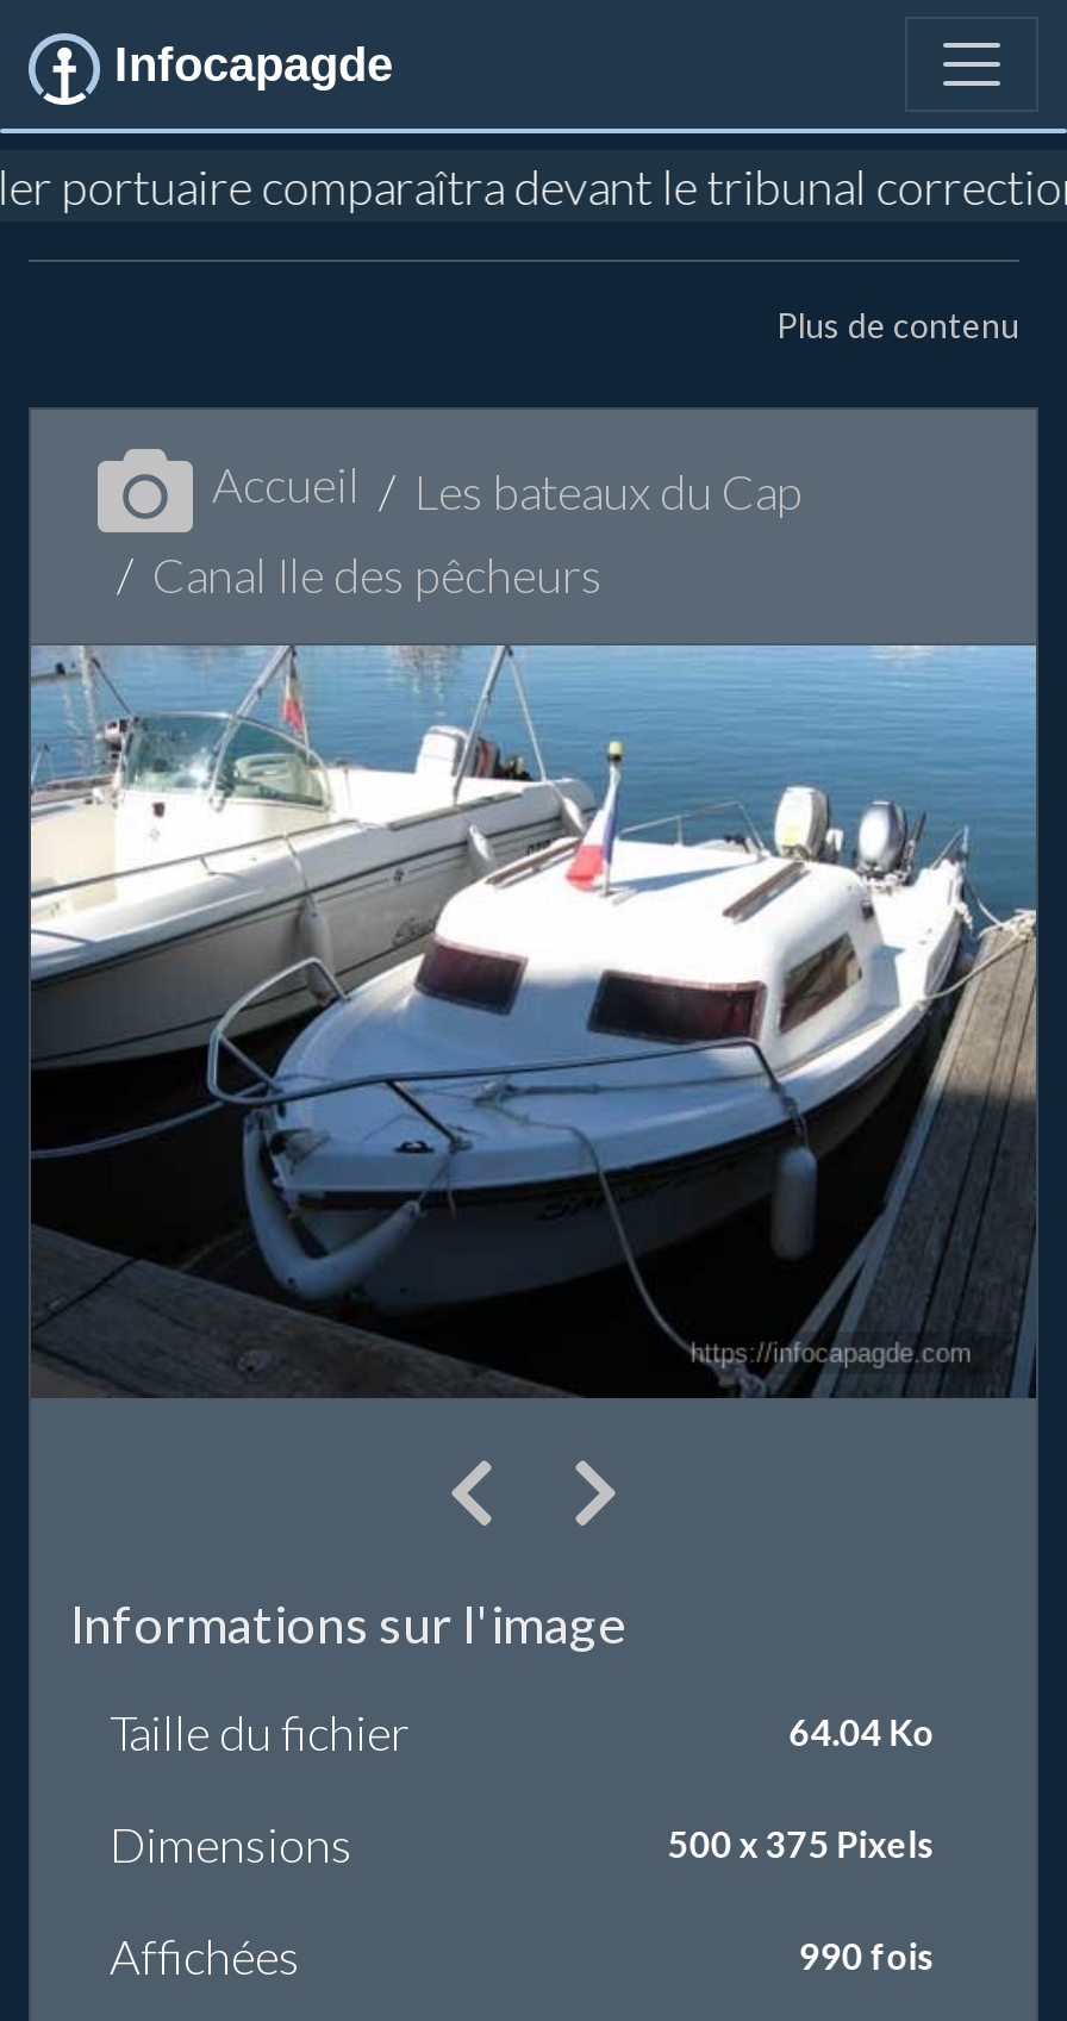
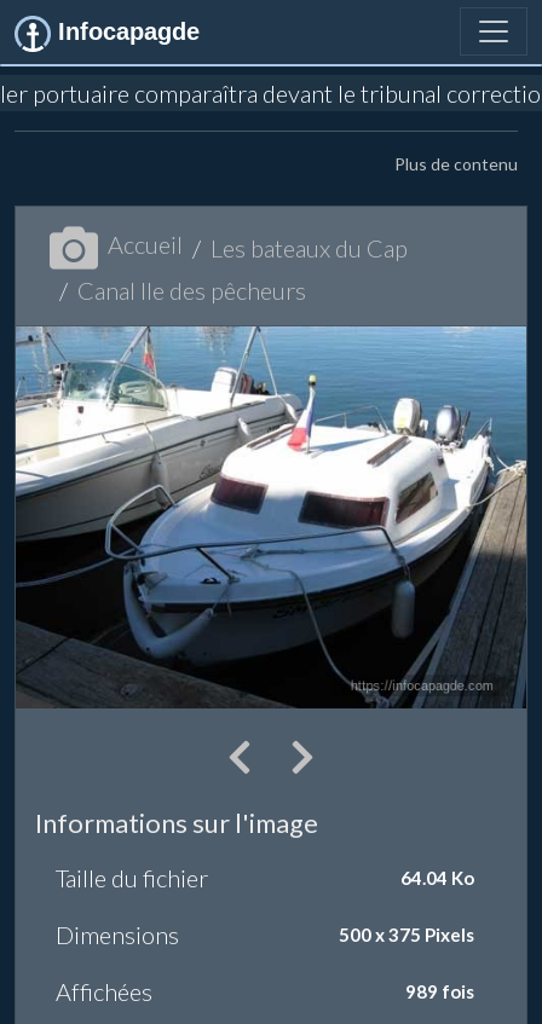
- 990 fois
+ 989 fois
